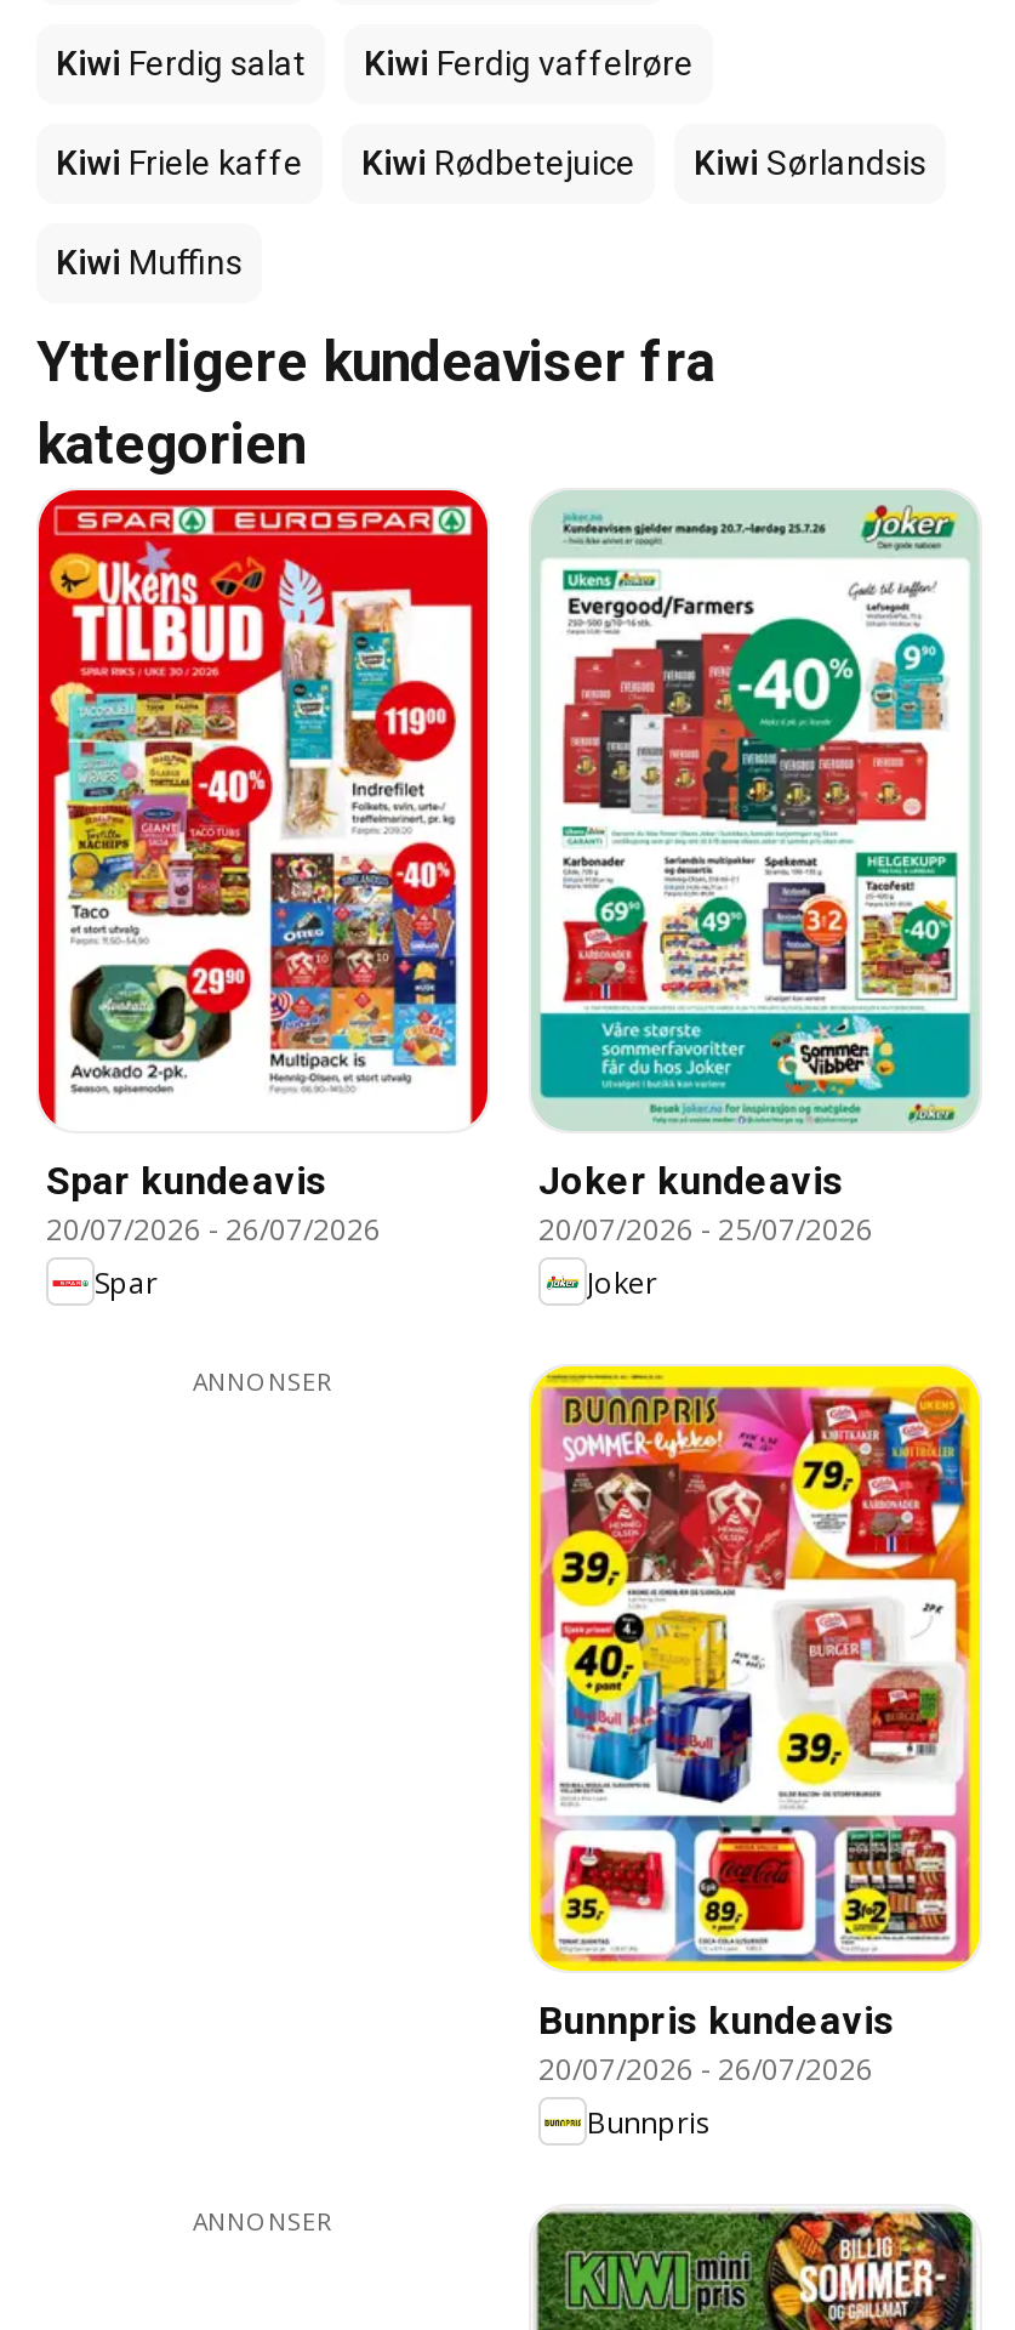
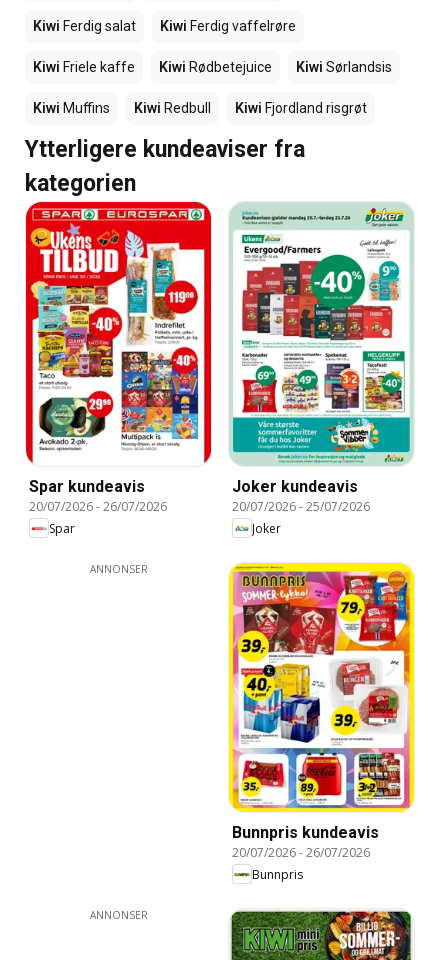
+ Kiwi Redbull
+ Kiwi Fjordland risgrøt
